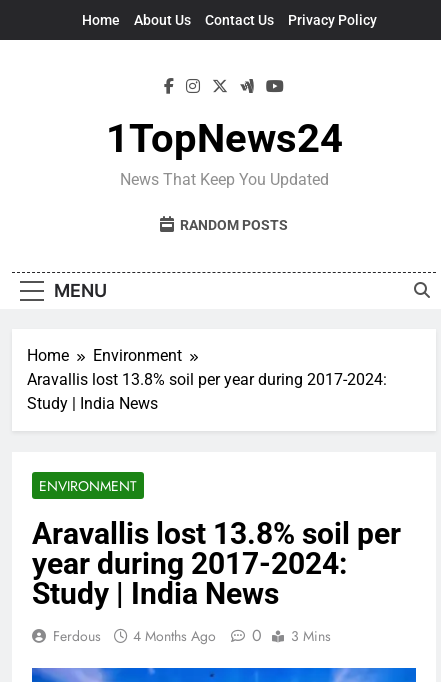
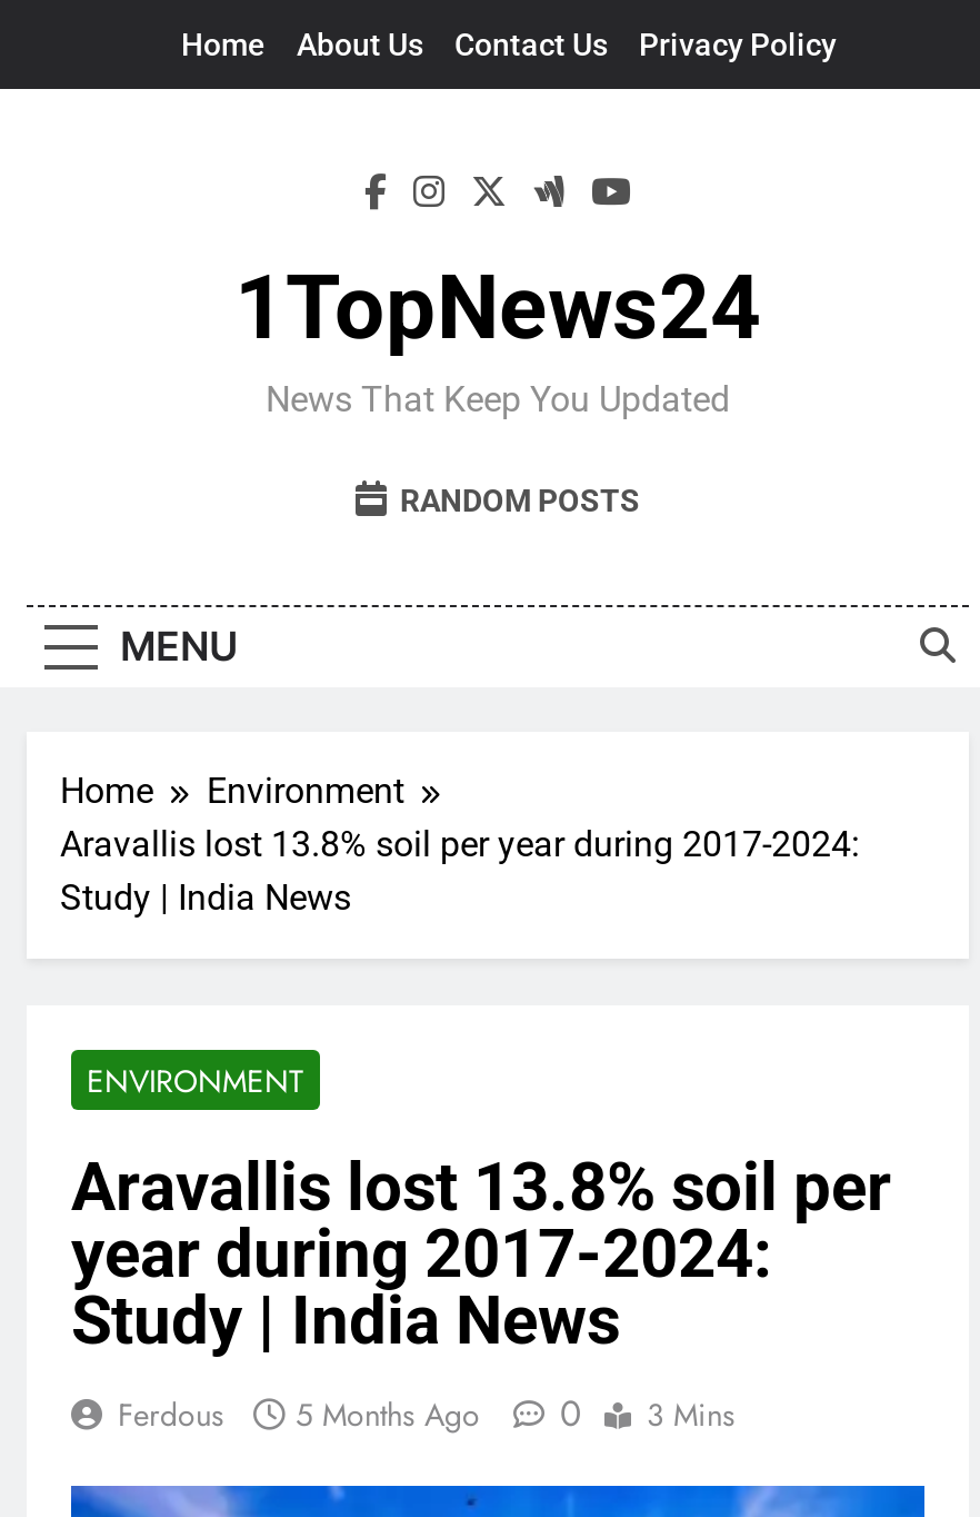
- Ferdous 4 Months Ago 0 3 Mins
+ Ferdous 5 Months Ago 0 3 Mins
